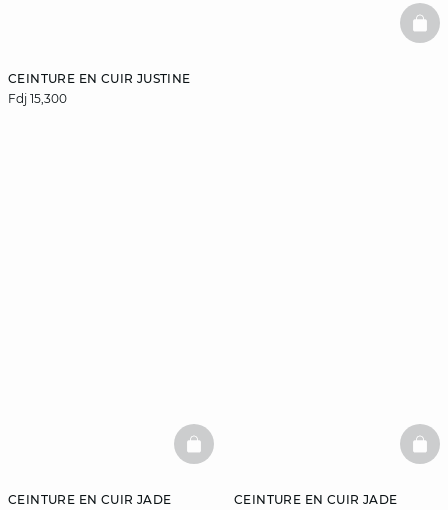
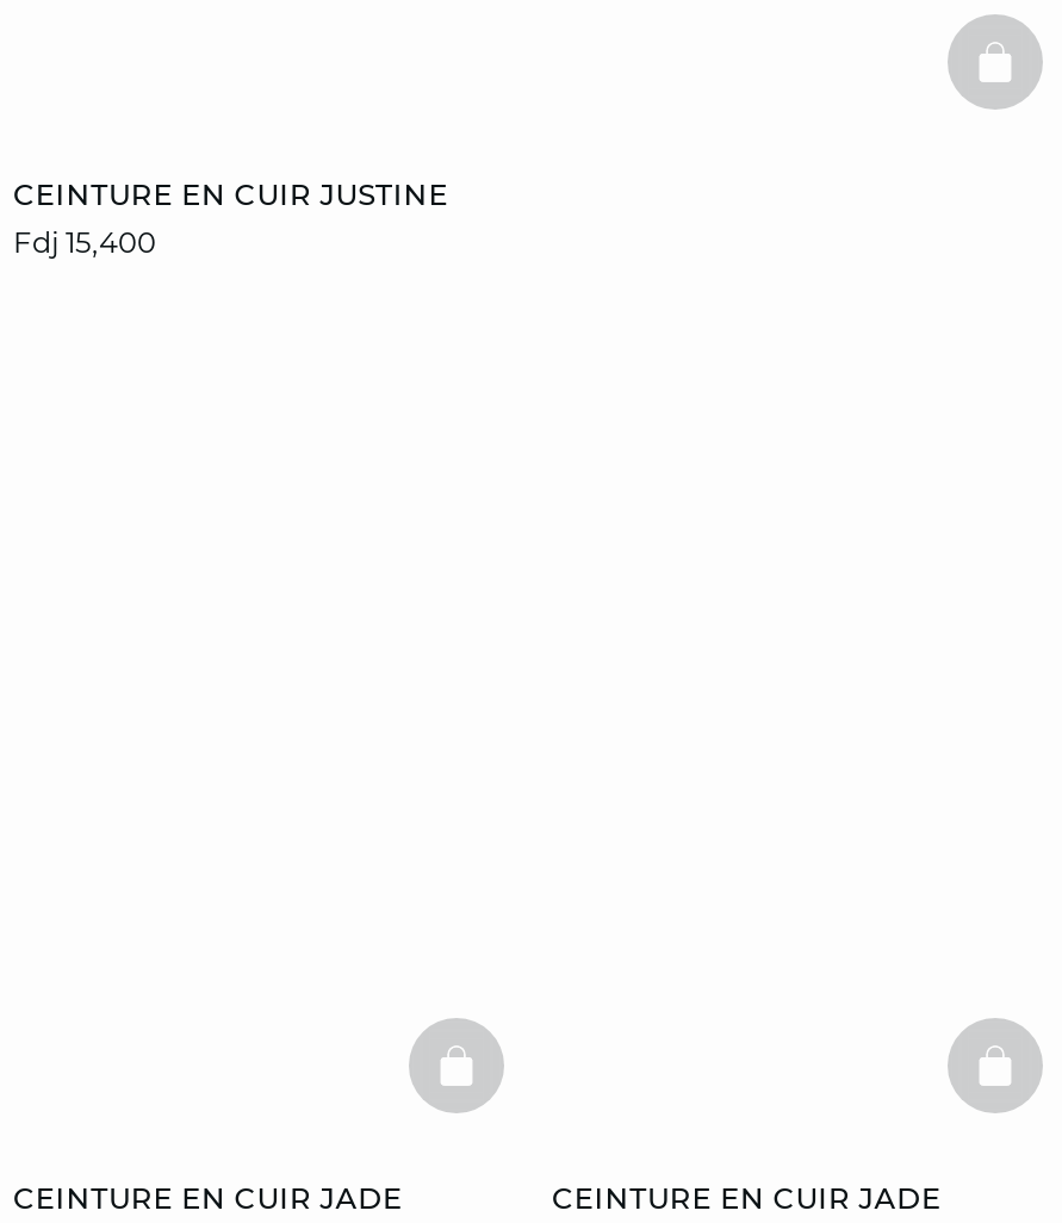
- Fdj 15,300
+ Fdj 15,400
